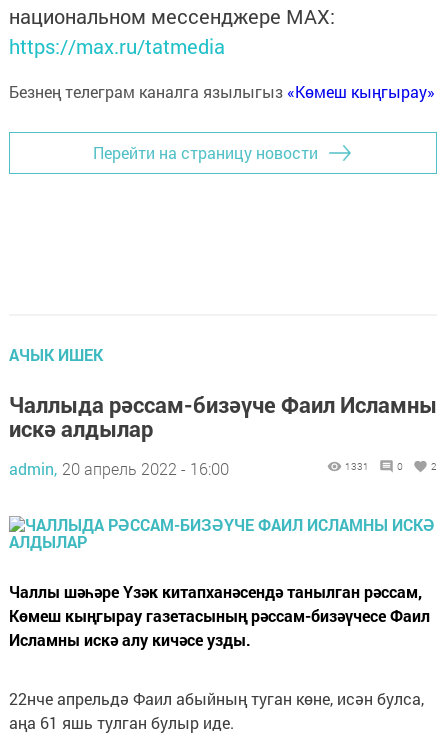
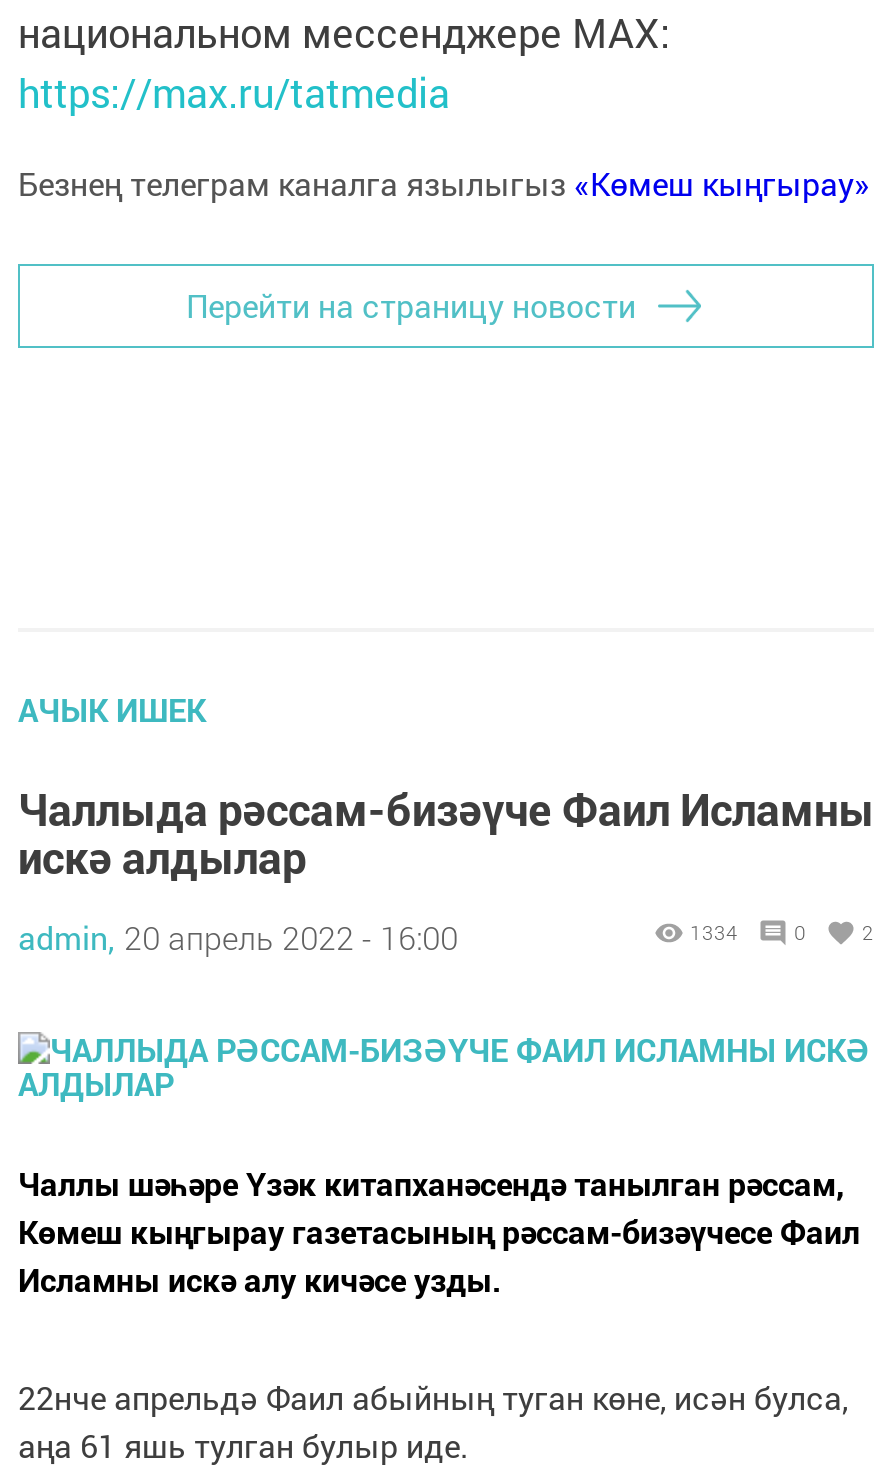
- 1331
+ 1334
